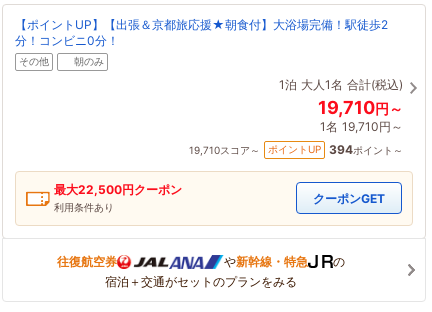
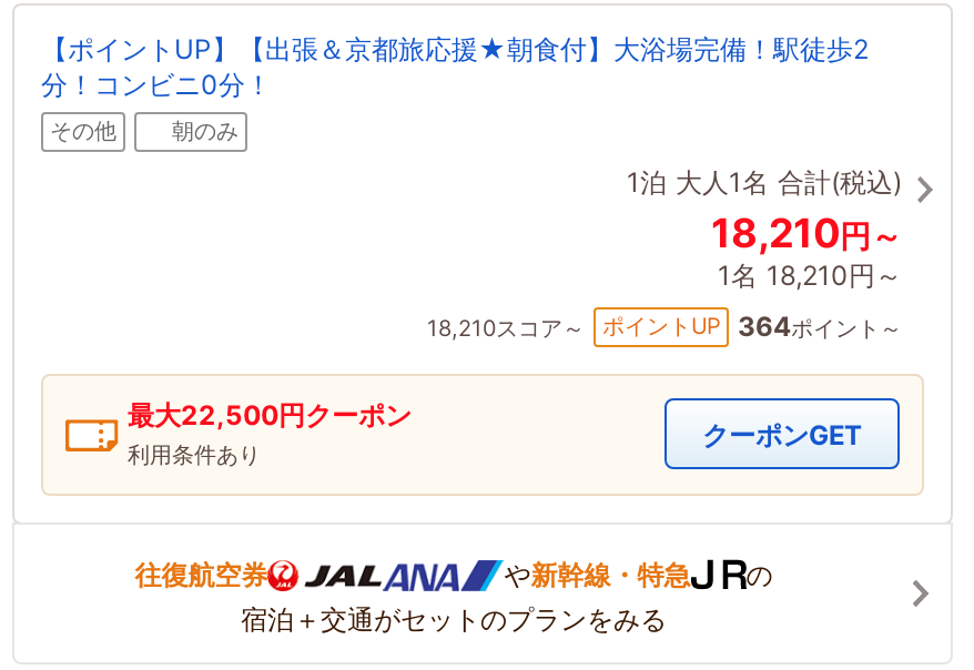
- 19,710円～
+ 18,210円～

- 1名 19,710円～
+ 1名 18,210円～

- 19,710スコア～
+ 18,210スコア～

- 394ポイント～
+ 364ポイント～
